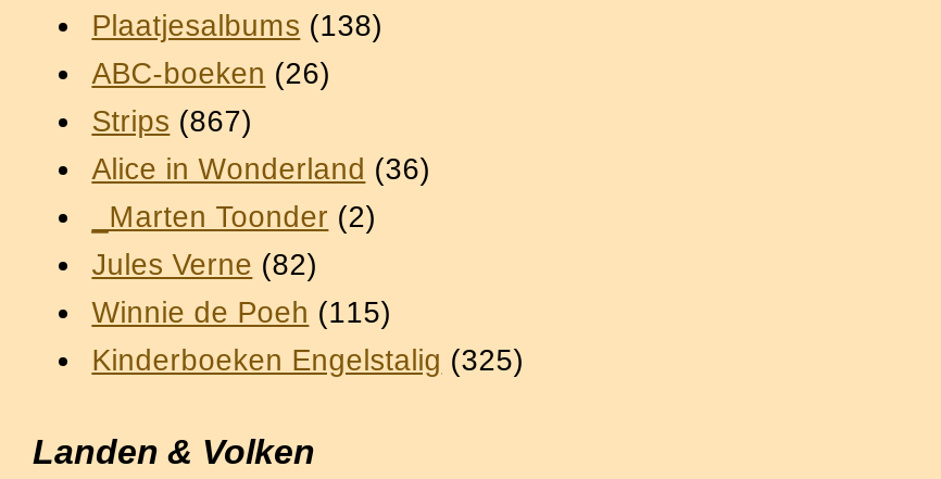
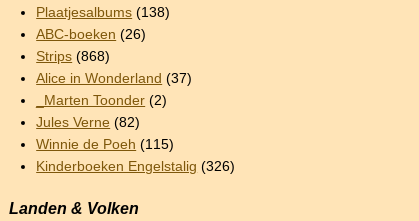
- Strips (867)
+ Strips (868)

- Alice in Wonderland (36)
+ Alice in Wonderland (37)

- Kinderboeken Engelstalig (325)
+ Kinderboeken Engelstalig (326)
